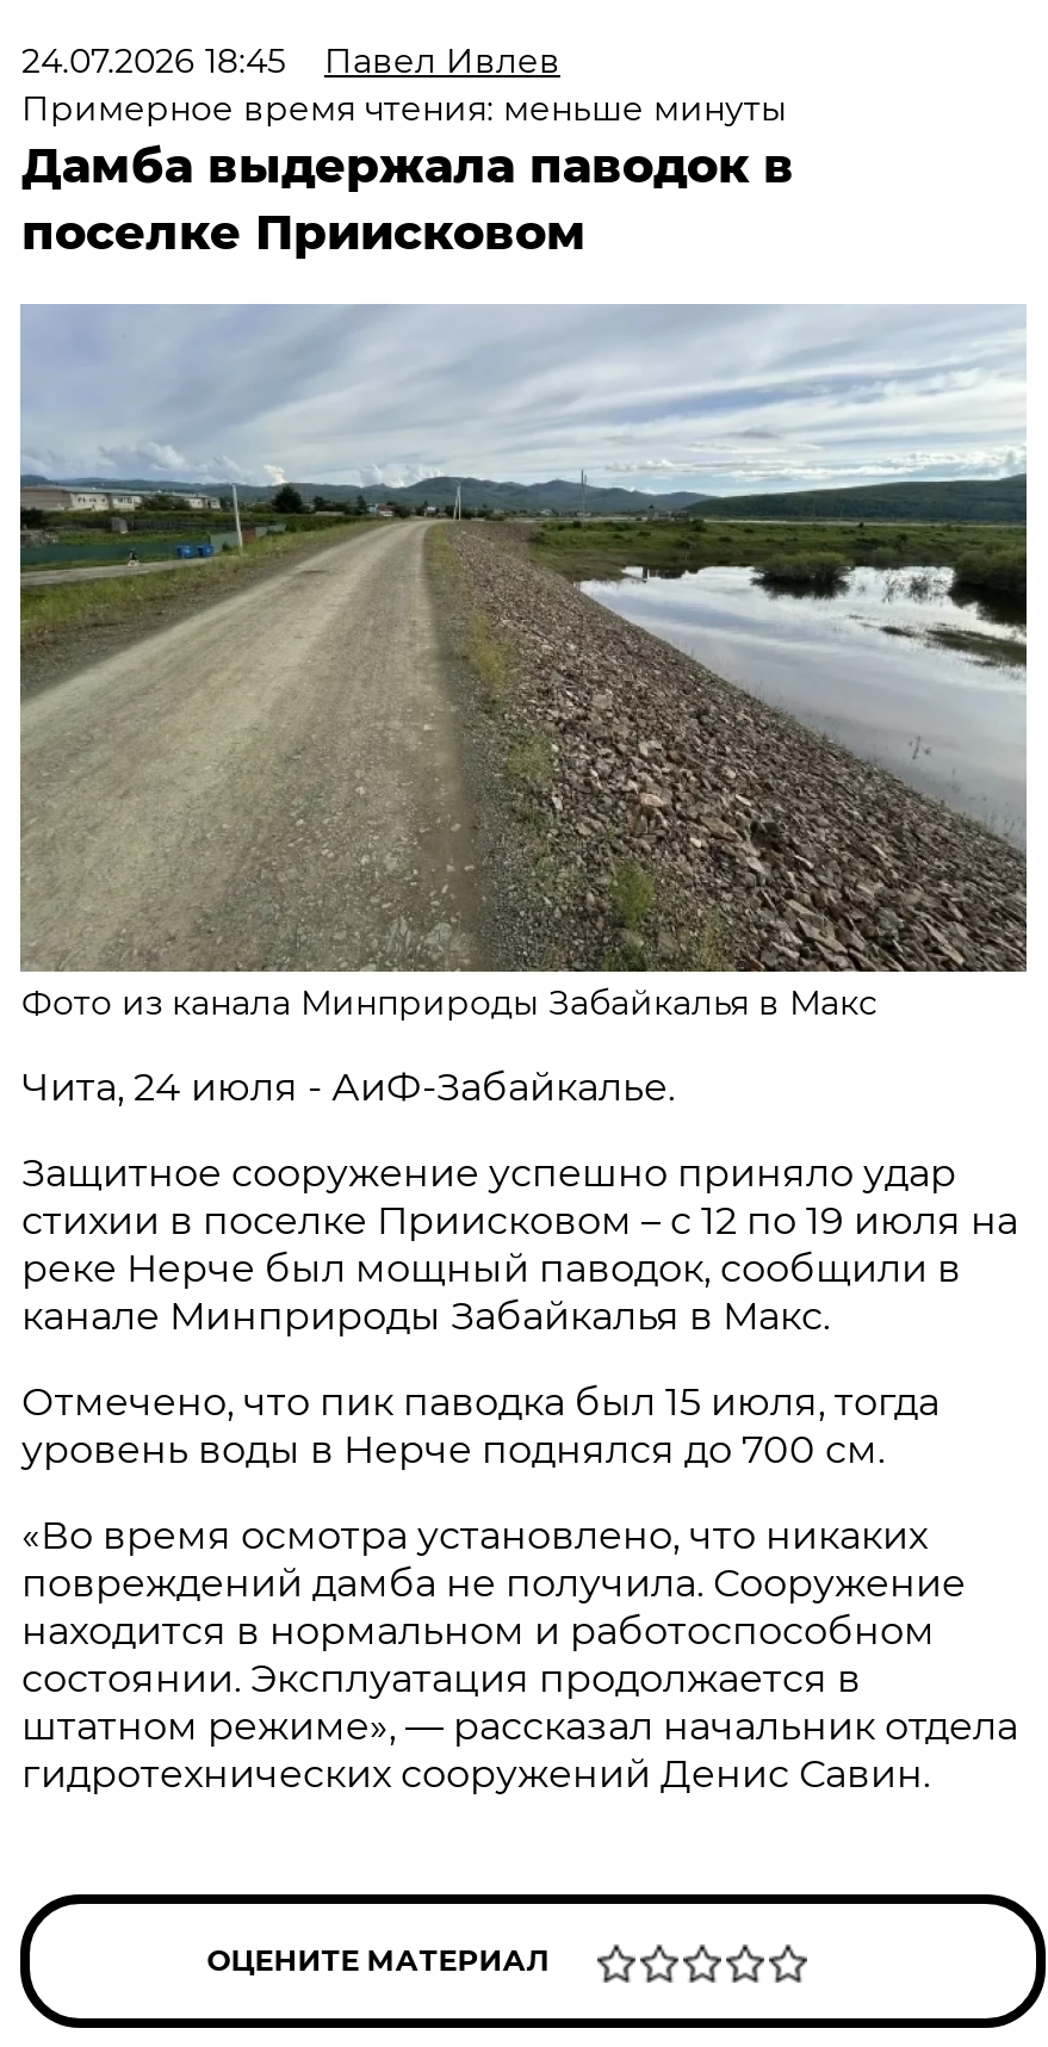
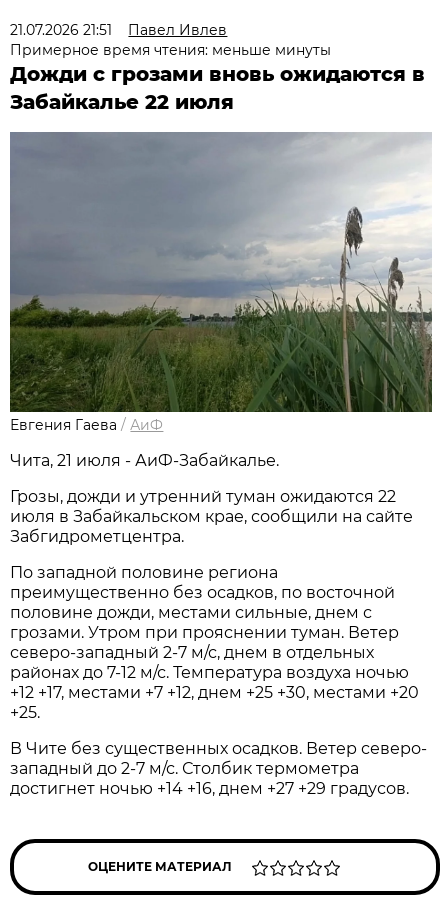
- 24.07.2026 18:45 Павел Ивлев
+ 21.07.2026 21:51 Павел Ивлев

- Дамба выдержала паводок в
- поселке Приисковом
+ Дожди с грозами вновь ожидаются в
+ Забайкалье 22 июля

- [image]
- Фото из канала Минприроды Забайкалья в Макс
+ [image]
+ Евгения Гаева / АиФ

- Чита, 24 июля - АиФ-Забайкалье.
+ Чита, 21 июля - АиФ-Забайкалье.

- Защитное сооружение успешно приняло удар
- стихии в поселке Приисковом – с 12 по 19 июля на
- реке Нерче был мощный паводок, сообщили в
- канале Минприроды Забайкалья в Макс.
+ Грозы, дожди и утренний туман ожидаются 22
+ июля в Забайкальском крае, сообщили на сайте
+ Забгидрометцентра.

- Отмечено, что пик паводка был 15 июля, тогда
- уровень воды в Нерче поднялся до 700 см.
+ По западной половине региона
+ преимущественно без осадков, по восточной
+ половине дожди, местами сильные, днем с
+ грозами. Утром при прояснении туман. Ветер
+ северо-западный 2-7 м/с, днем в отдельных
+ районах до 7-12 м/с. Температура воздуха ночью
+ +12 +17, местами +7 +12, днем +25 +30, местами +20
+ +25.

- «Во время осмотра установлено, что никаких
- повреждений дамба не получилa. Сооружение
- находится в нормальном и работоспособном
- состоянии. Эксплуатация продолжается в
- штатном режимe», — рассказал начальник отдела
- гидротехнических сооружений Денис Савин.
+ В Чите без существенных осадков. Ветер северо-
+ западный до 2-7 м/с. Столбик термометра
+ достигнет ночью +14 +16, днем +27 +29 градусов.
